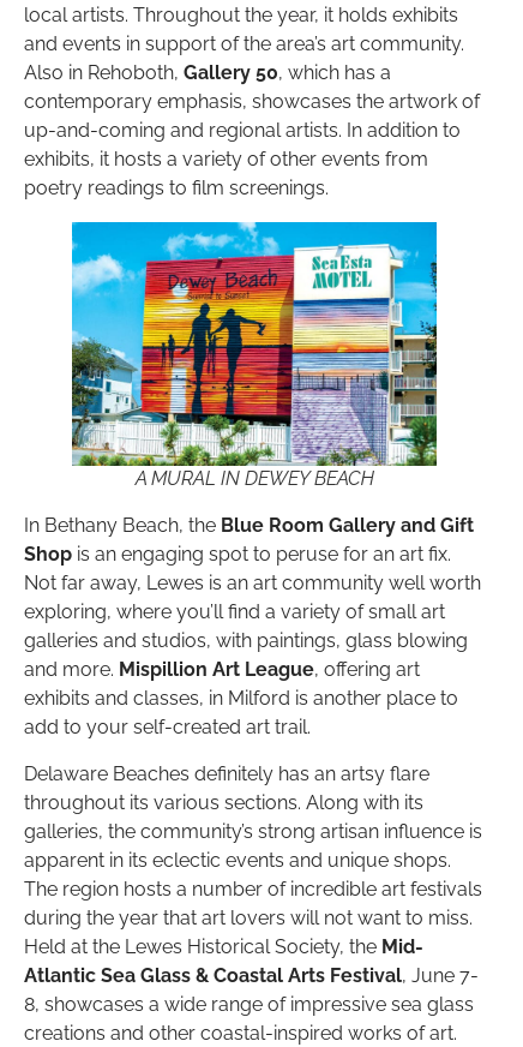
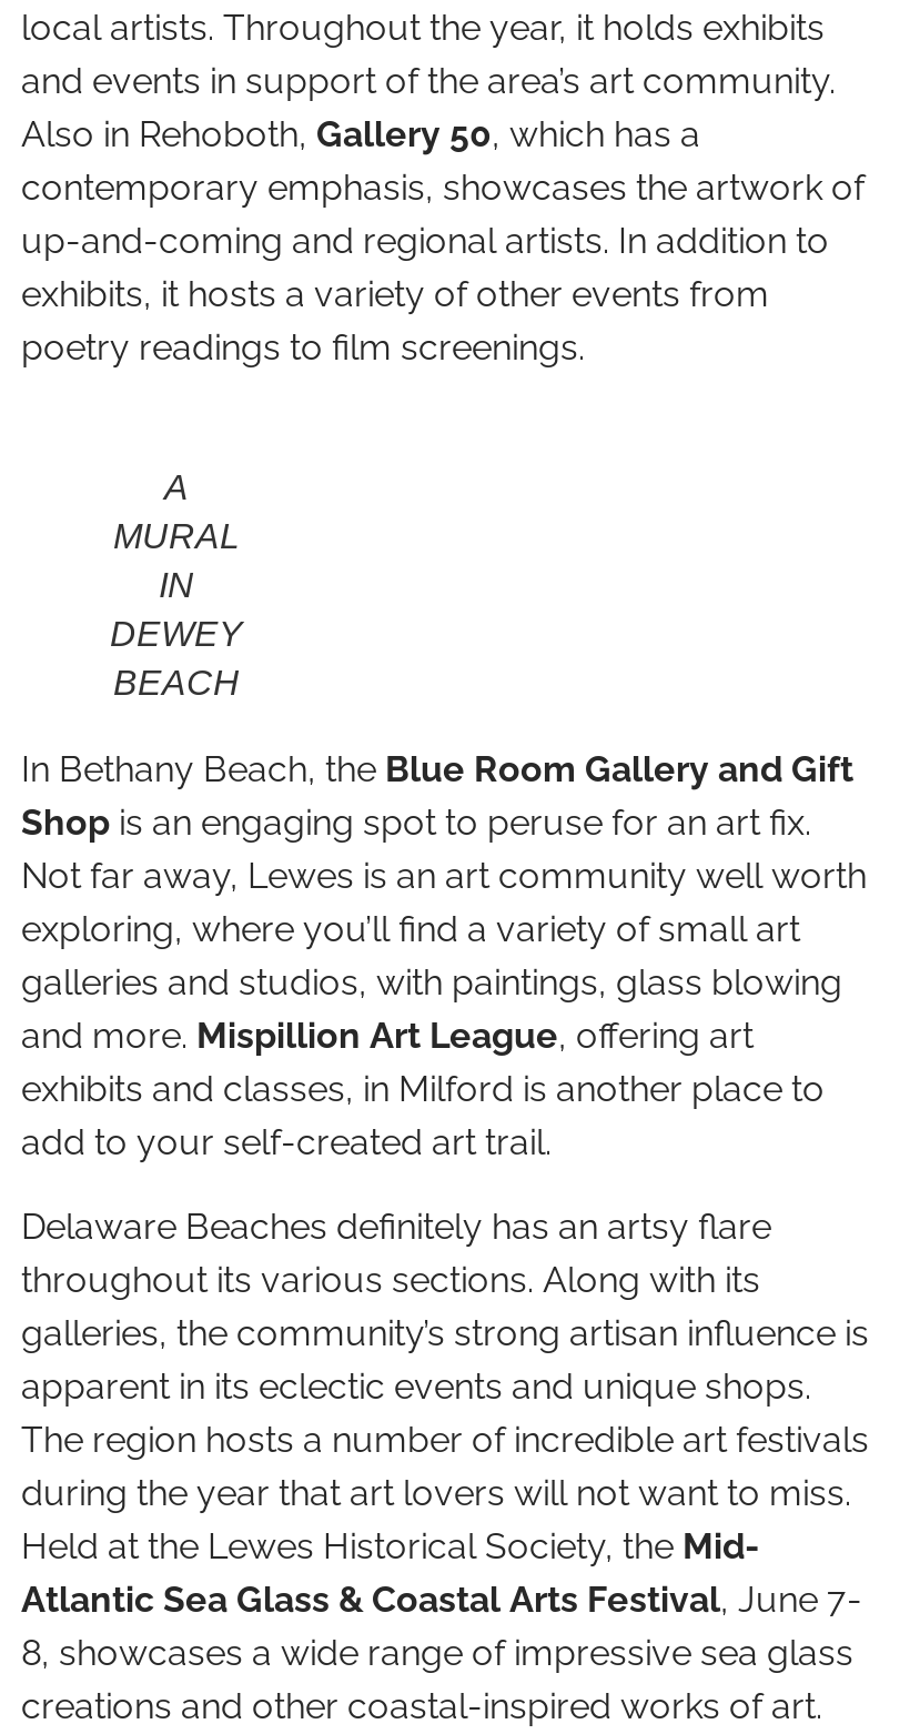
- [image]
